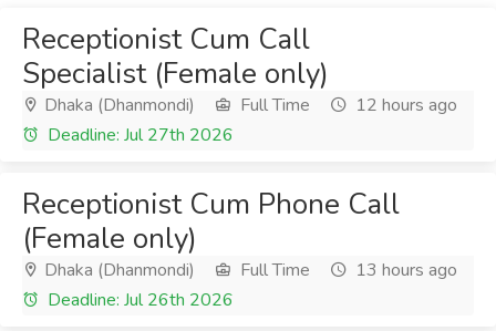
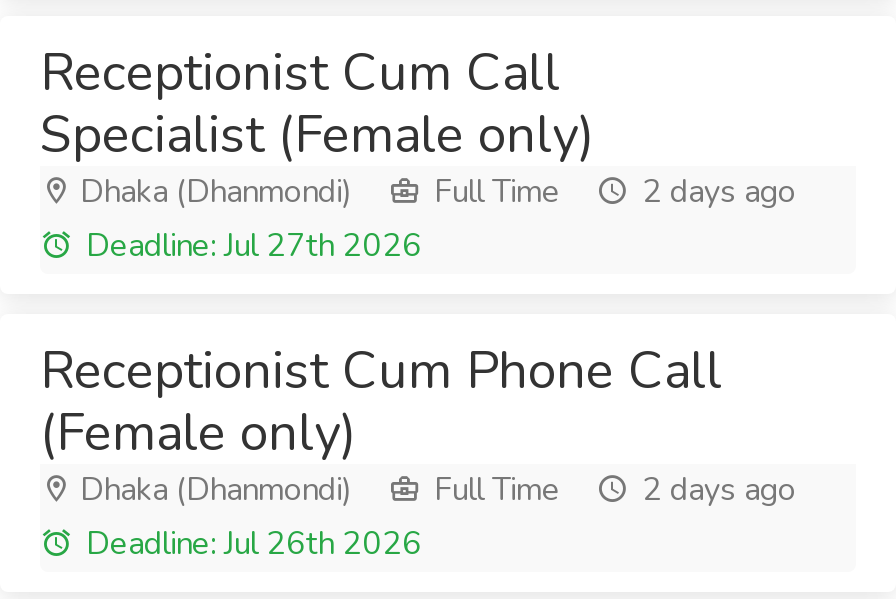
- Dhaka (Dhanmondi) Full Time 12 hours ago
+ Dhaka (Dhanmondi) Full Time 2 days ago

- Dhaka (Dhanmondi) Full Time 13 hours ago
+ Dhaka (Dhanmondi) Full Time 2 days ago
